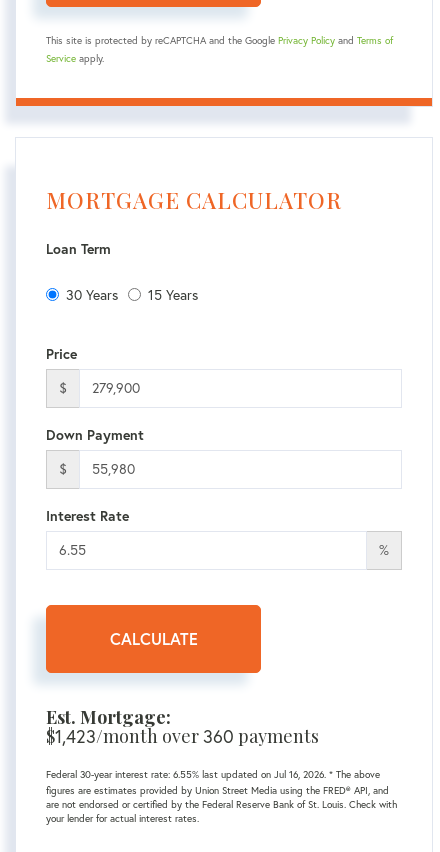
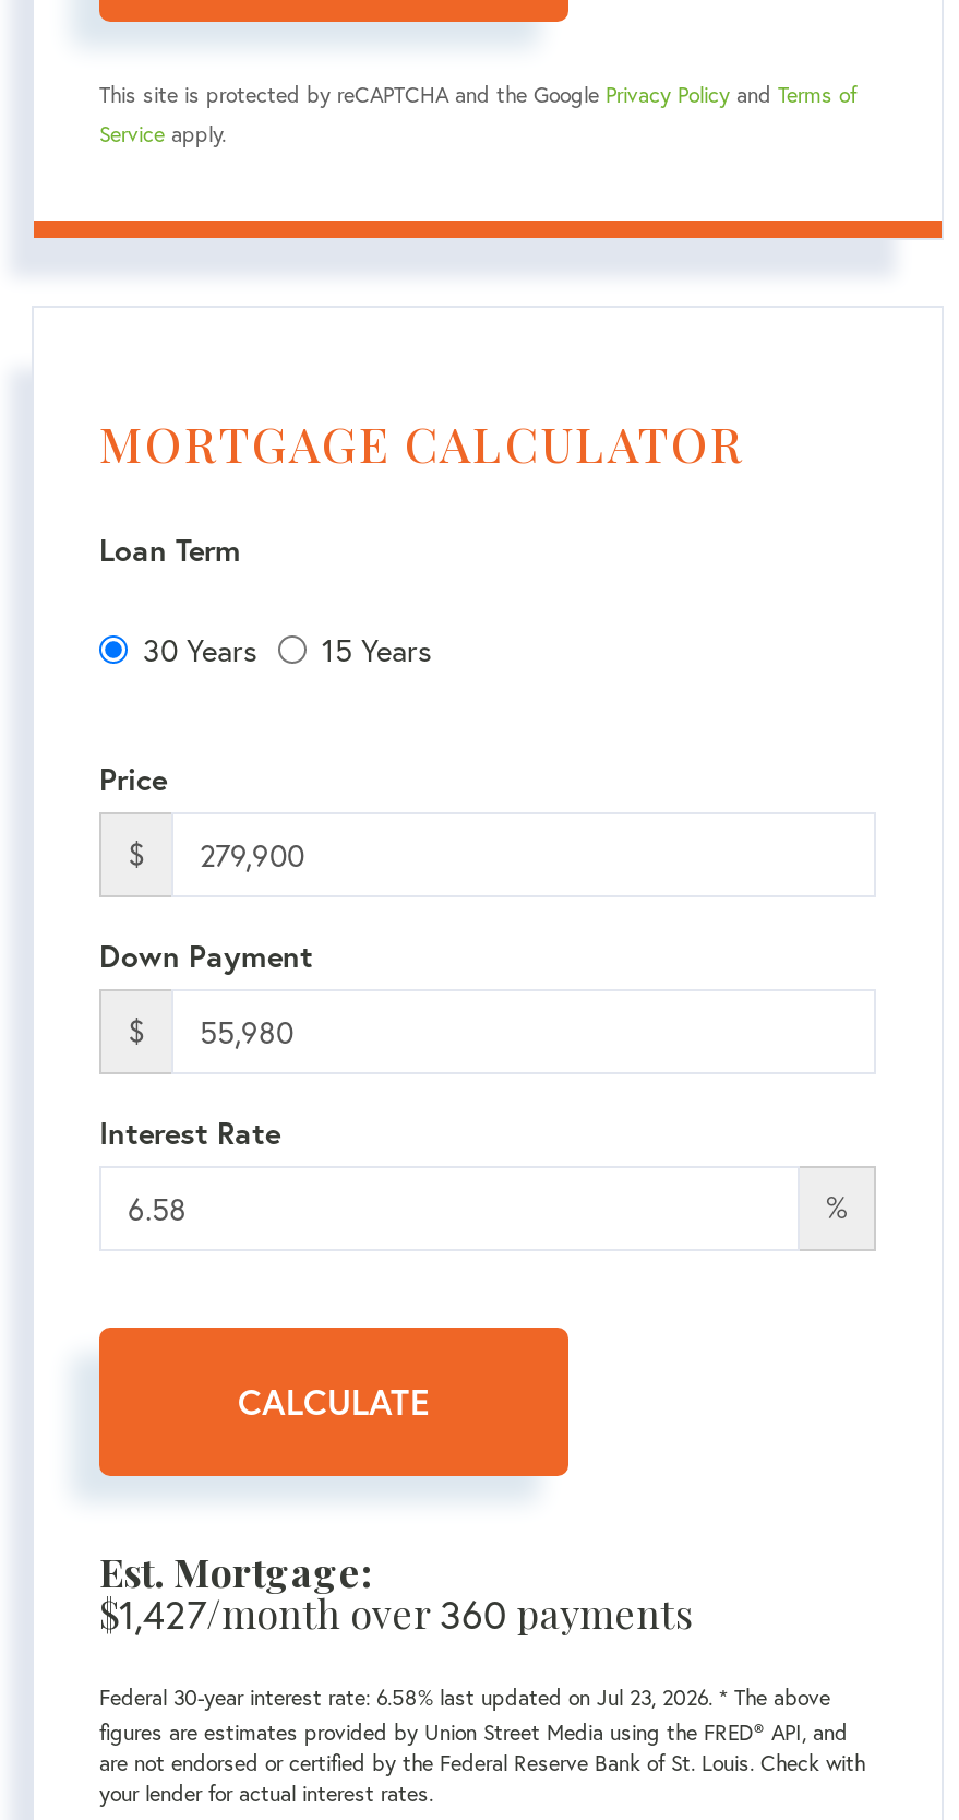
- $1,423/month over 360 payments
+ $1,427/month over 360 payments

- Federal 30-year interest rate: 6.55% last updated on Jul 16, 2026. * The above
+ Federal 30-year interest rate: 6.58% last updated on Jul 23, 2026. * The above
